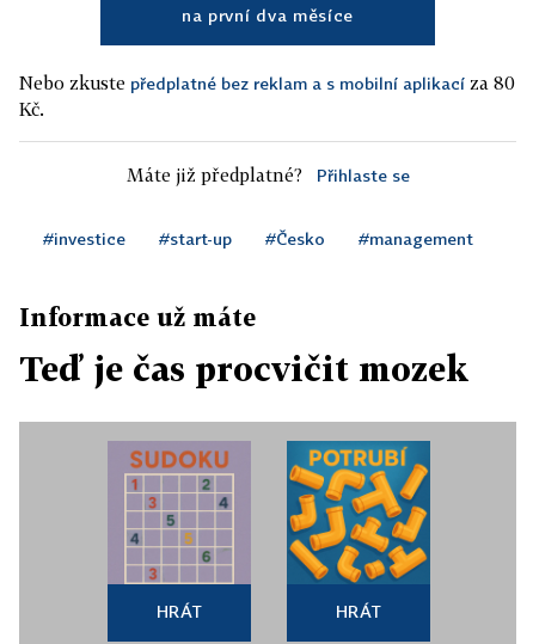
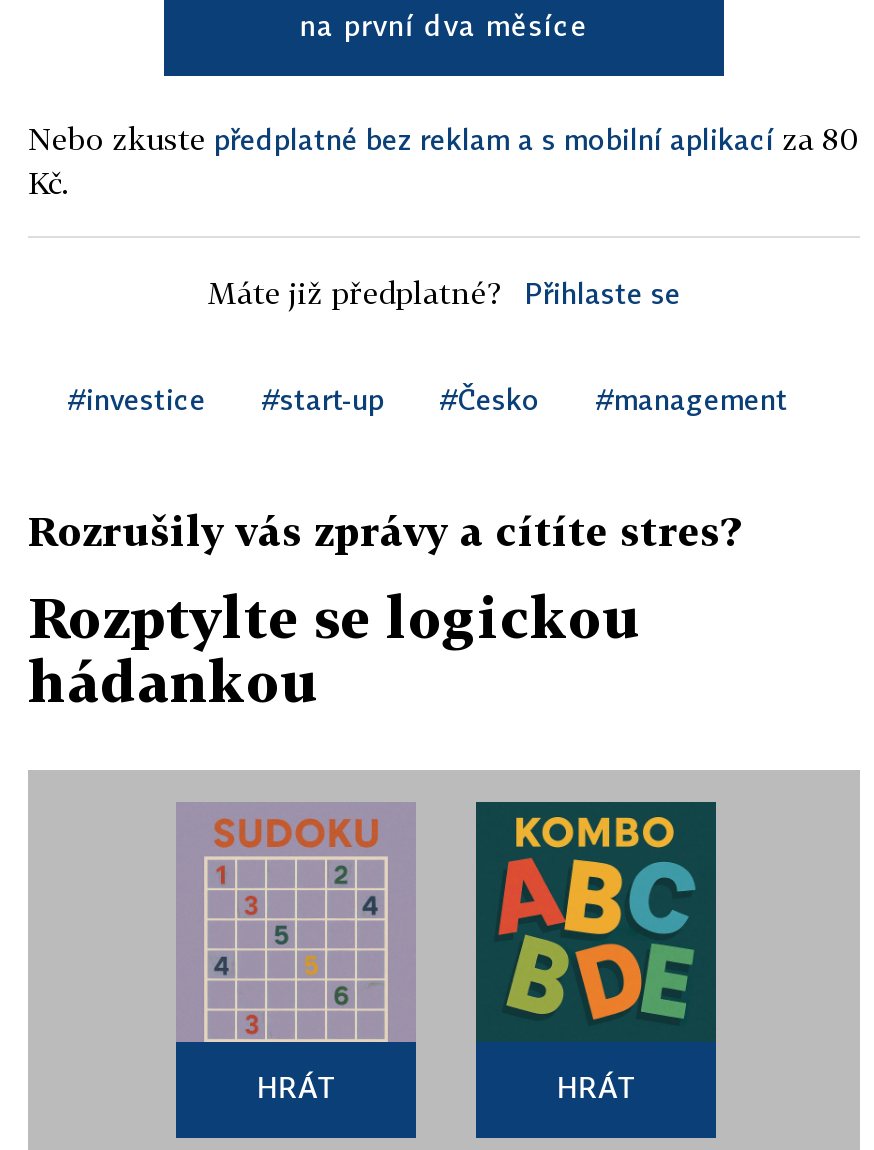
- Informace už máte
+ Rozrušily vás zprávy a cítíte stres?

- Teď je čas procvičit mozek
+ Rozptylte se logickou
+ hádankou

- [image]
+ [image]
